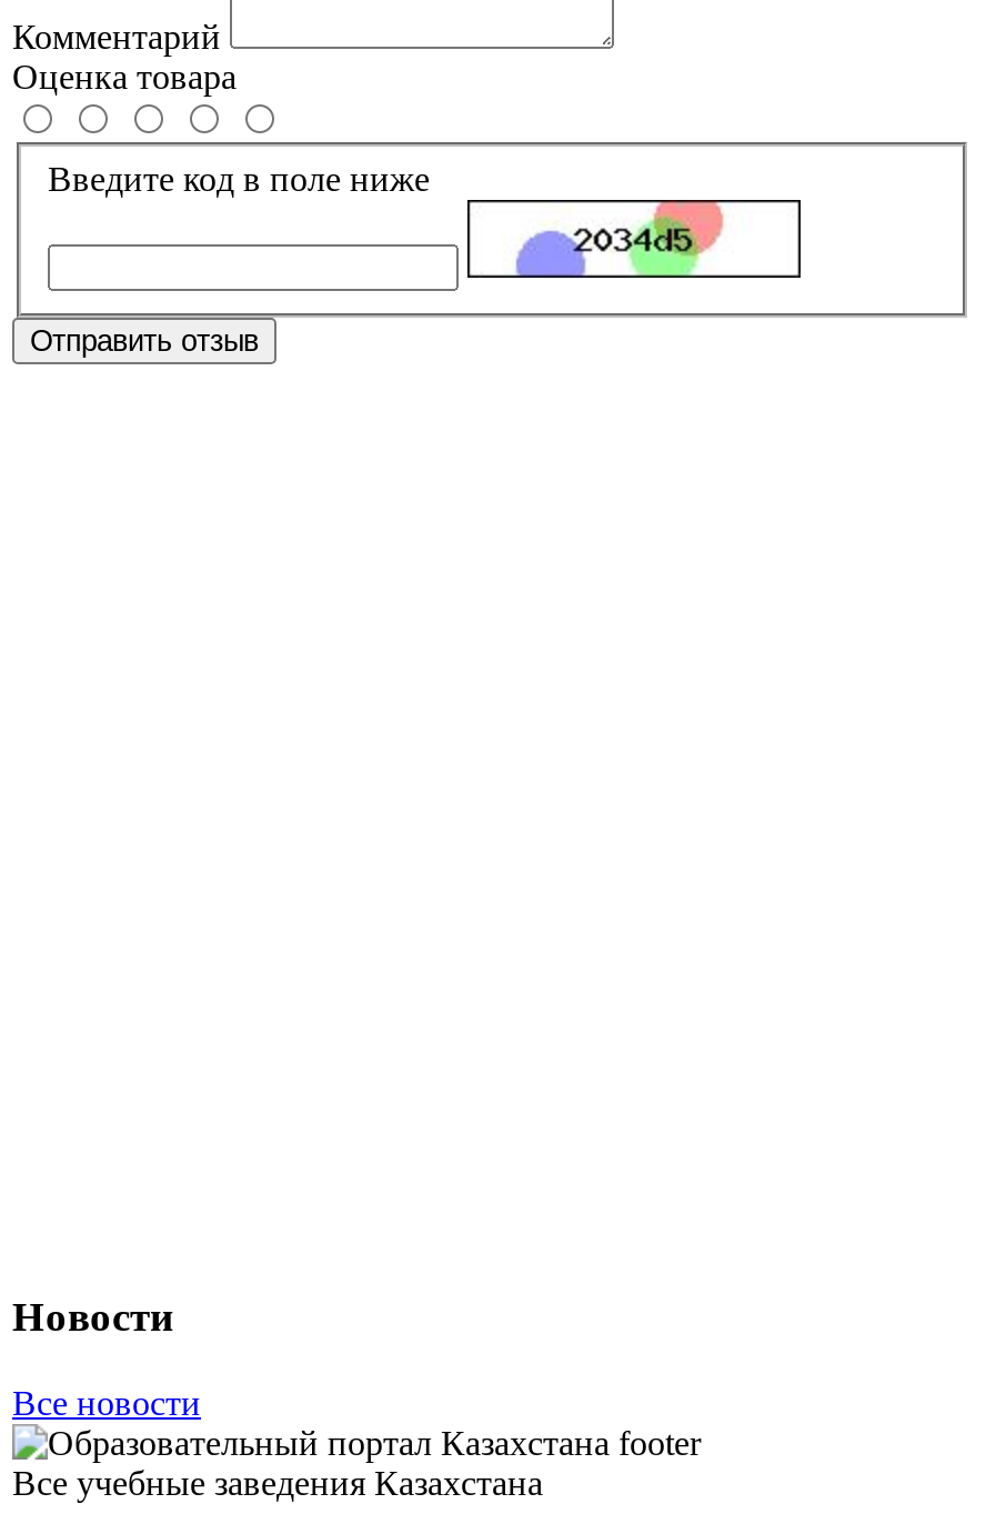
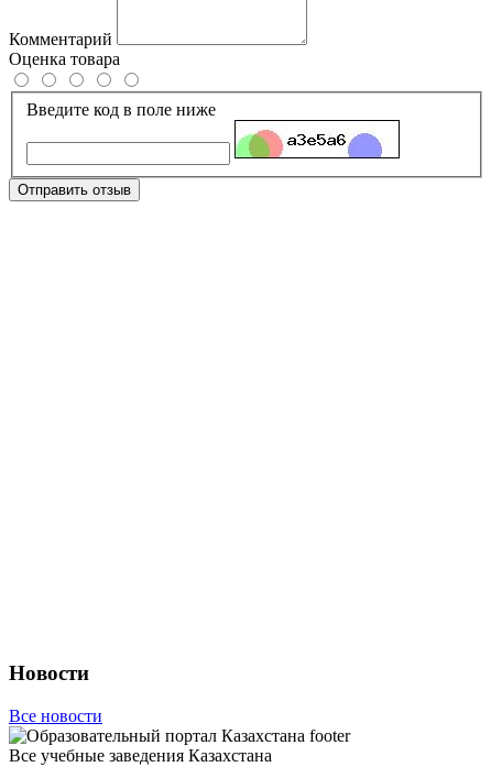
- [image]
+ [image]
